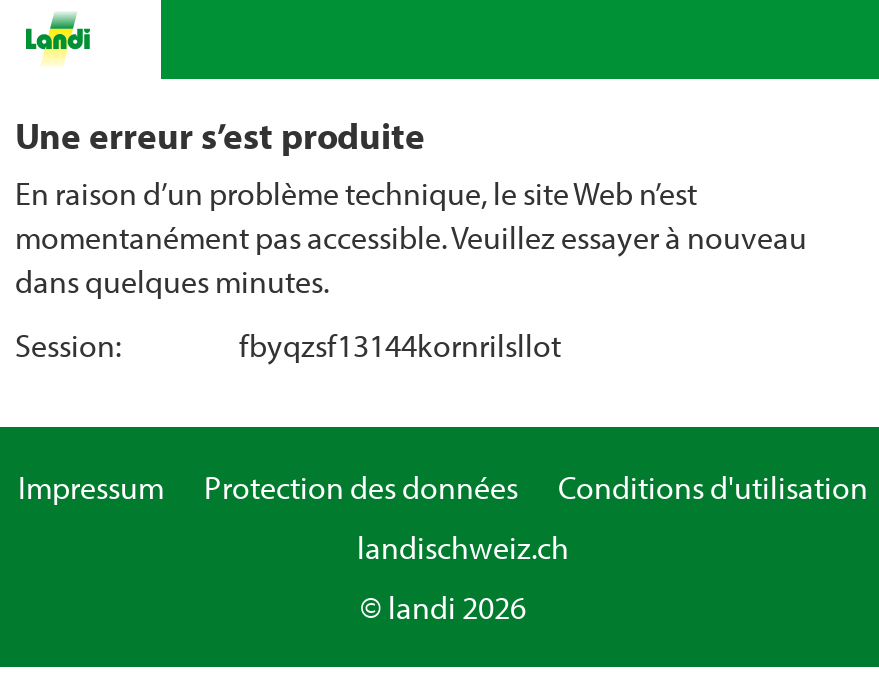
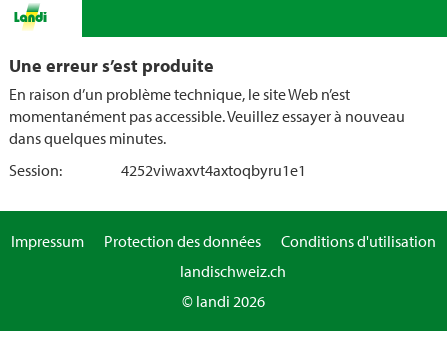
- fbyqzsf13144kornrilsllot
+ 4252viwaxvt4axtoqbyru1e1
